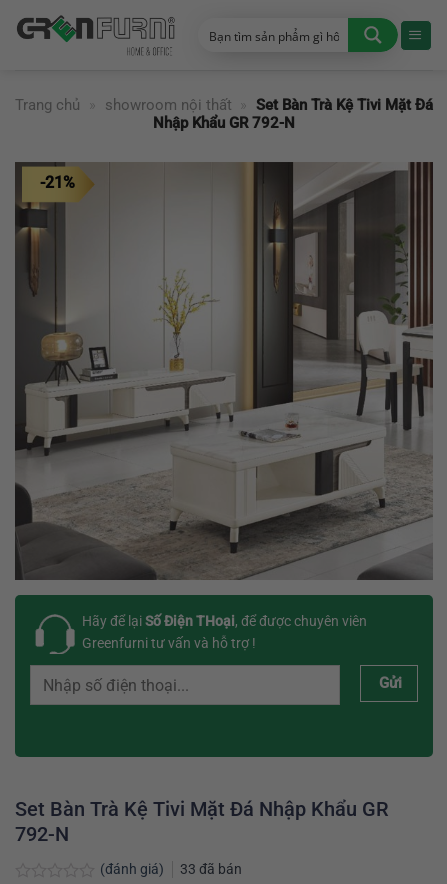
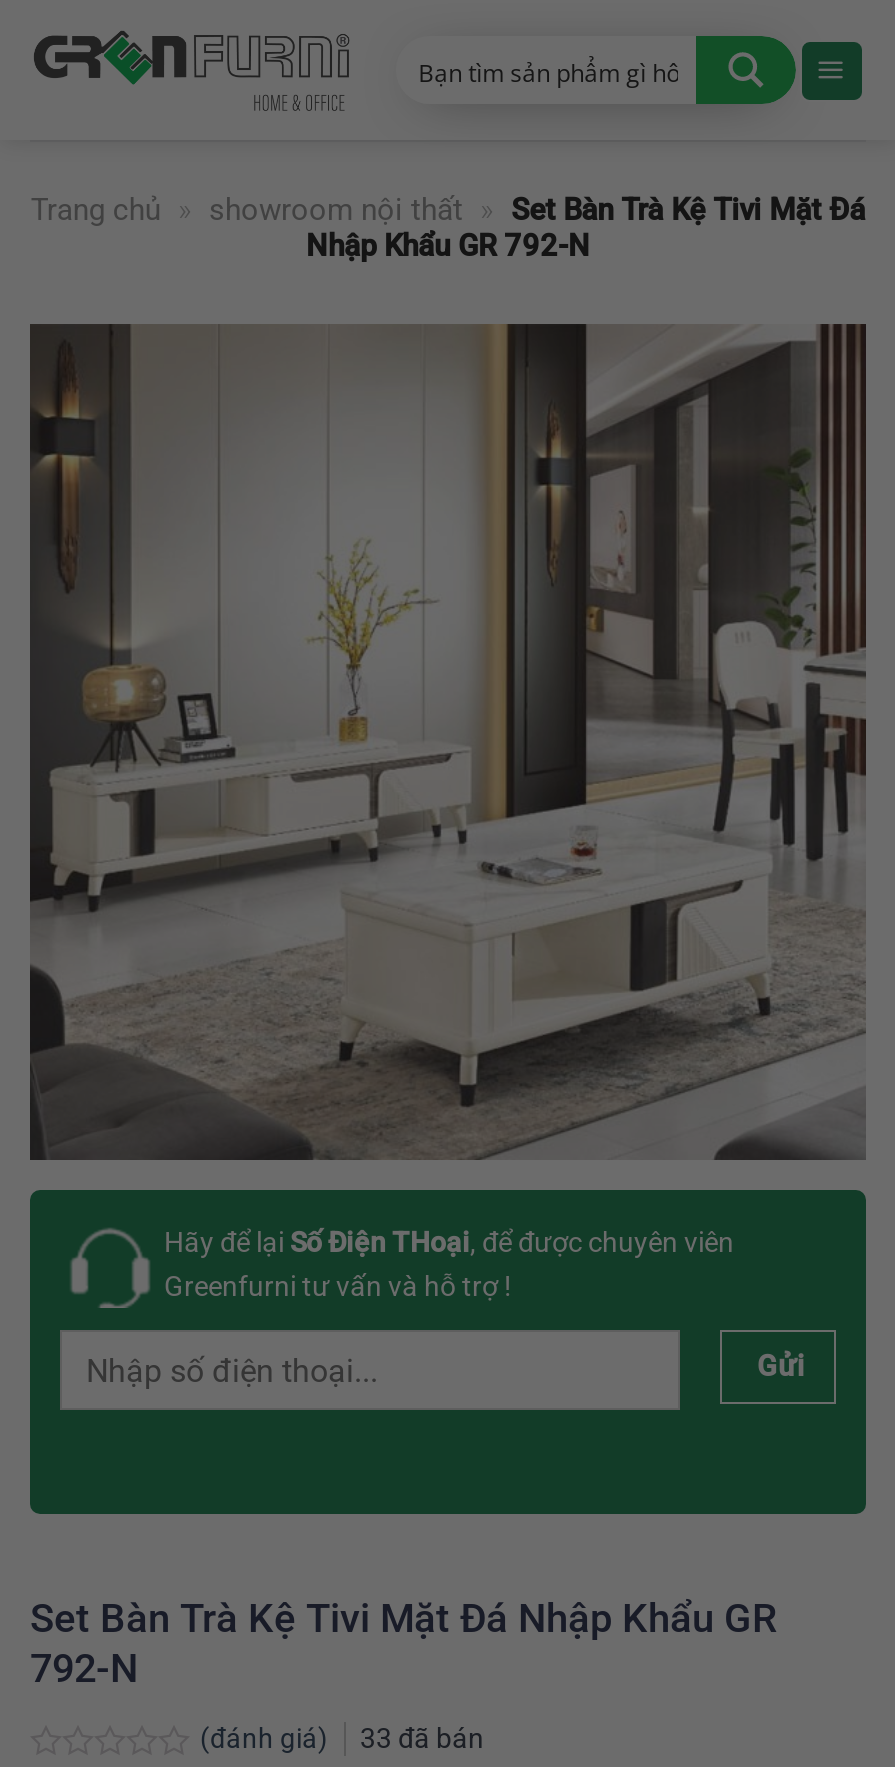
- -21%
